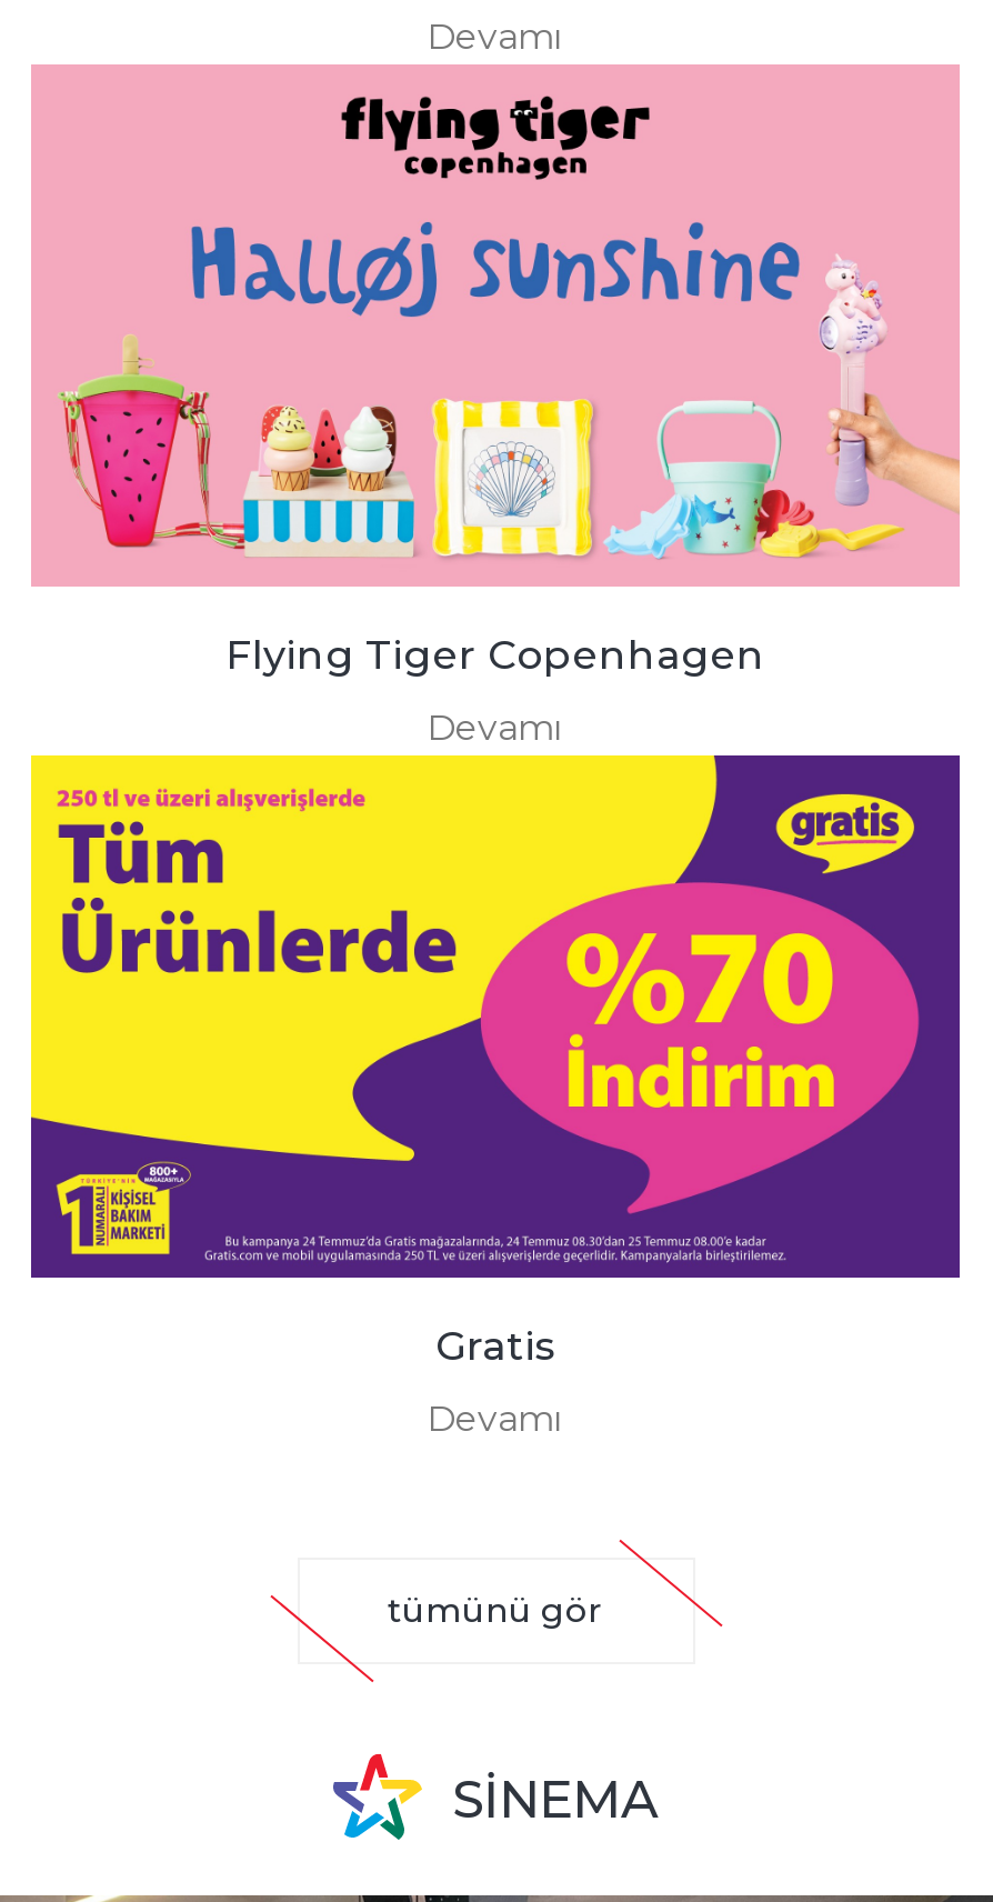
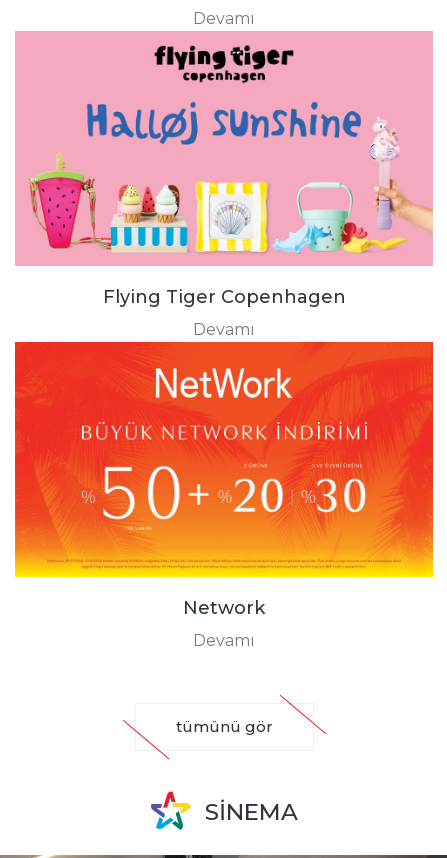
- [image]
- Gratis
+ [image]
+ Network
